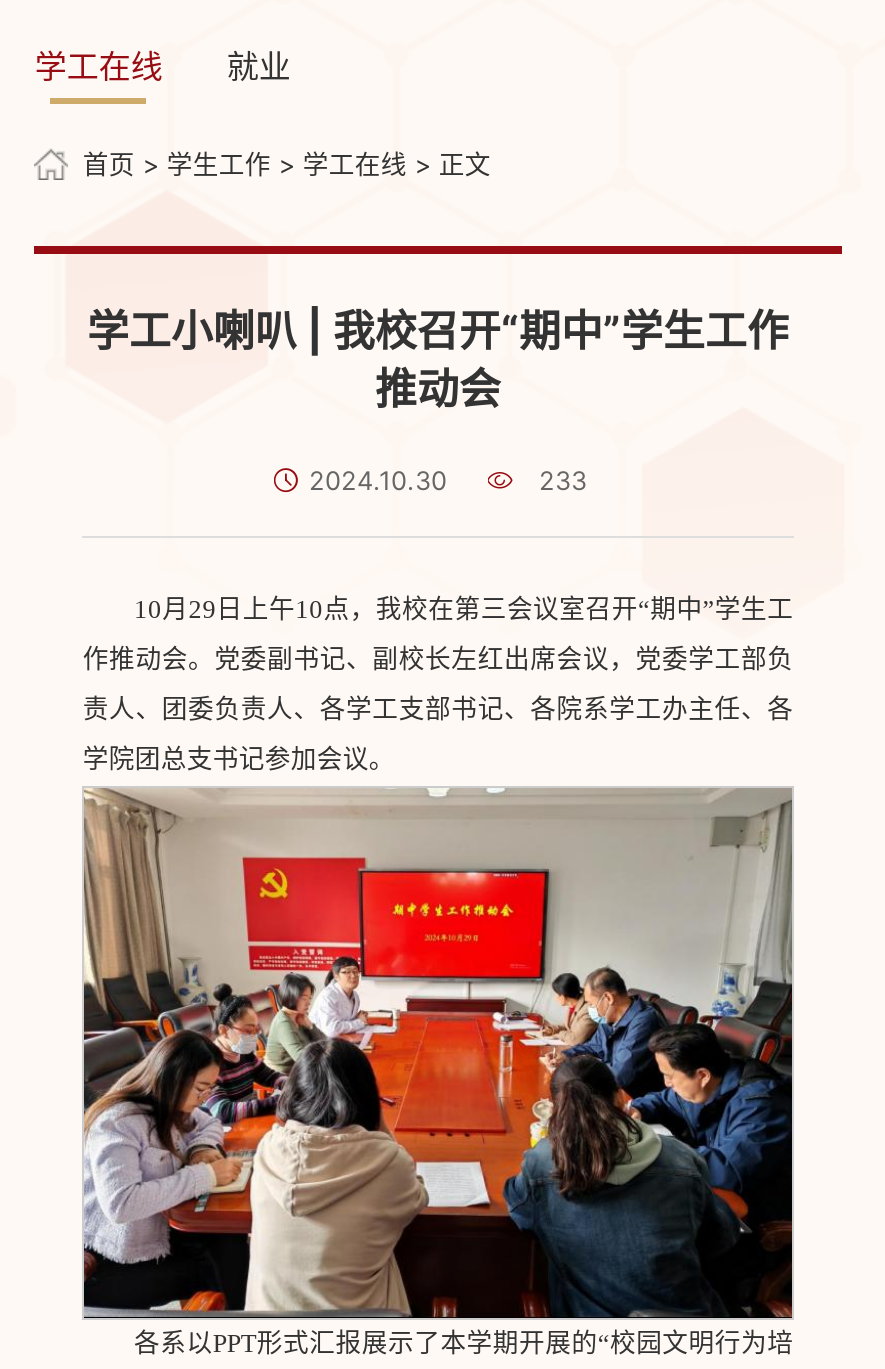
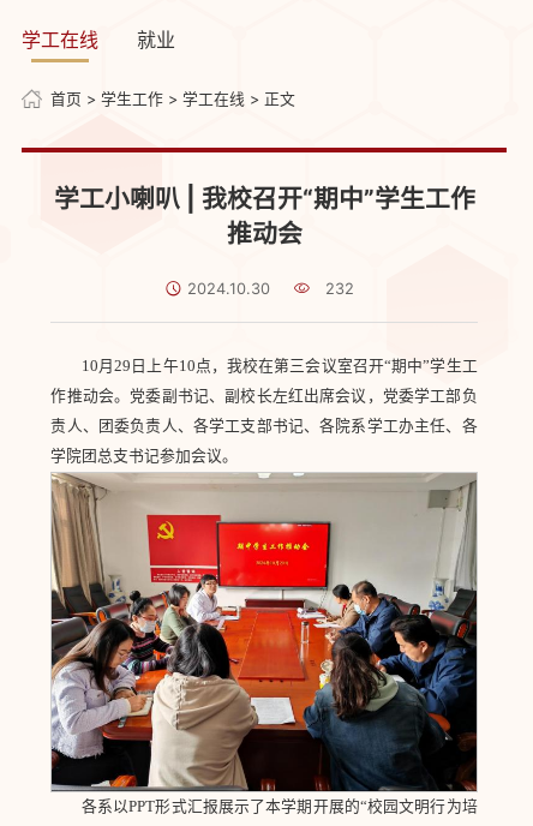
- 233
+ 232
